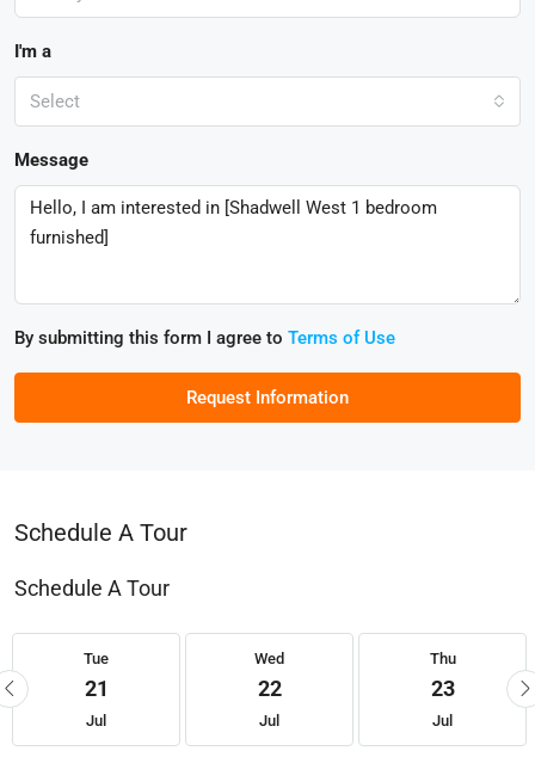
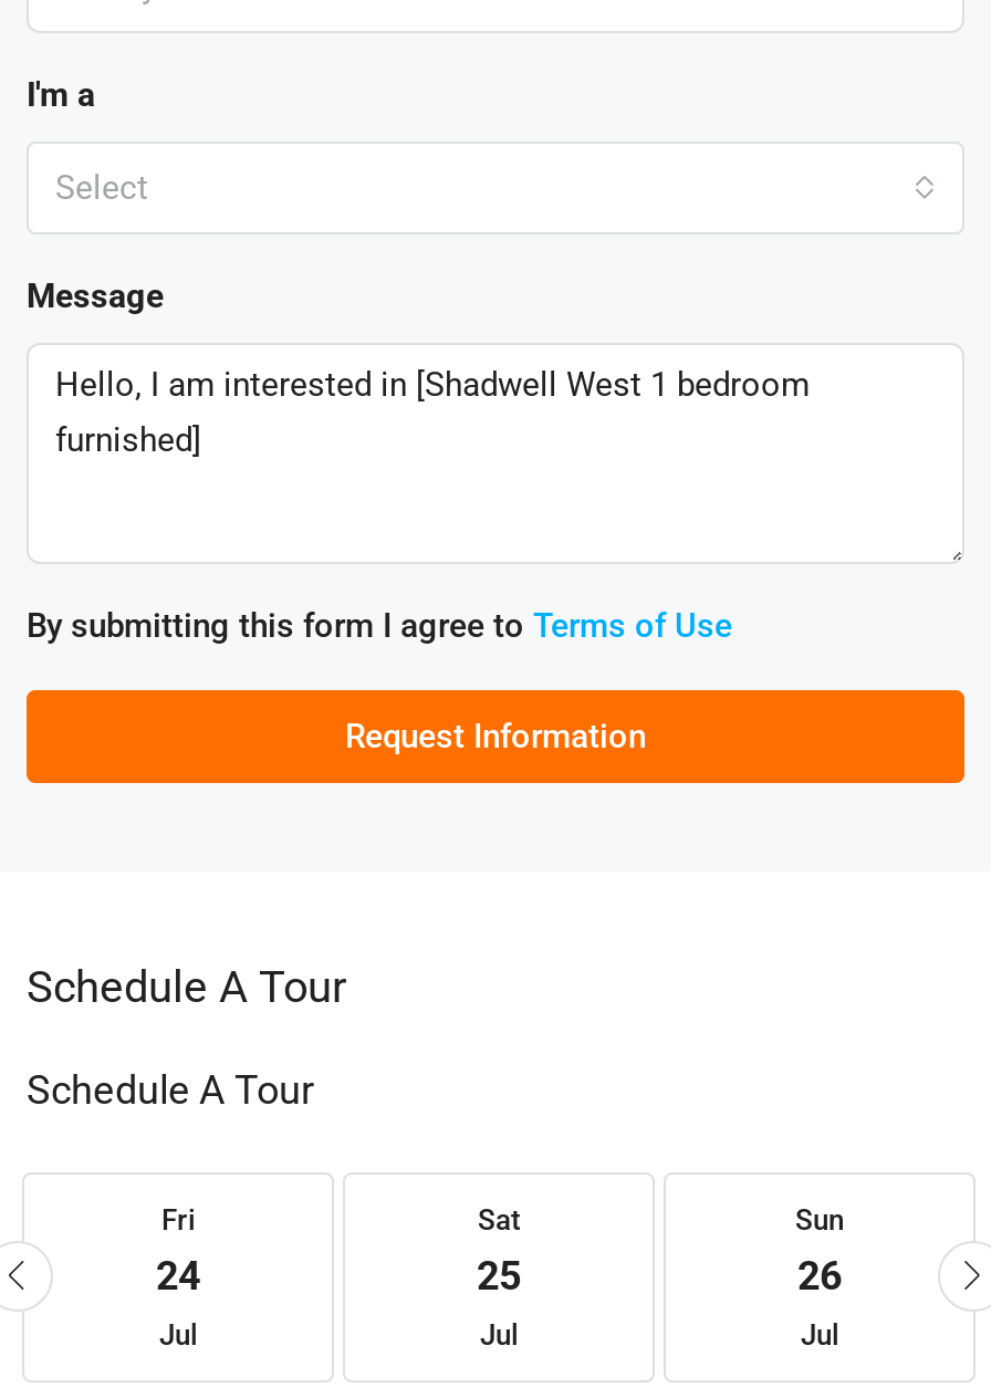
- Tue
- 21
+ Fri
+ 24

- Wed
- 22
+ Sat
+ 25

- Thu
- 23
+ Sun
+ 26
